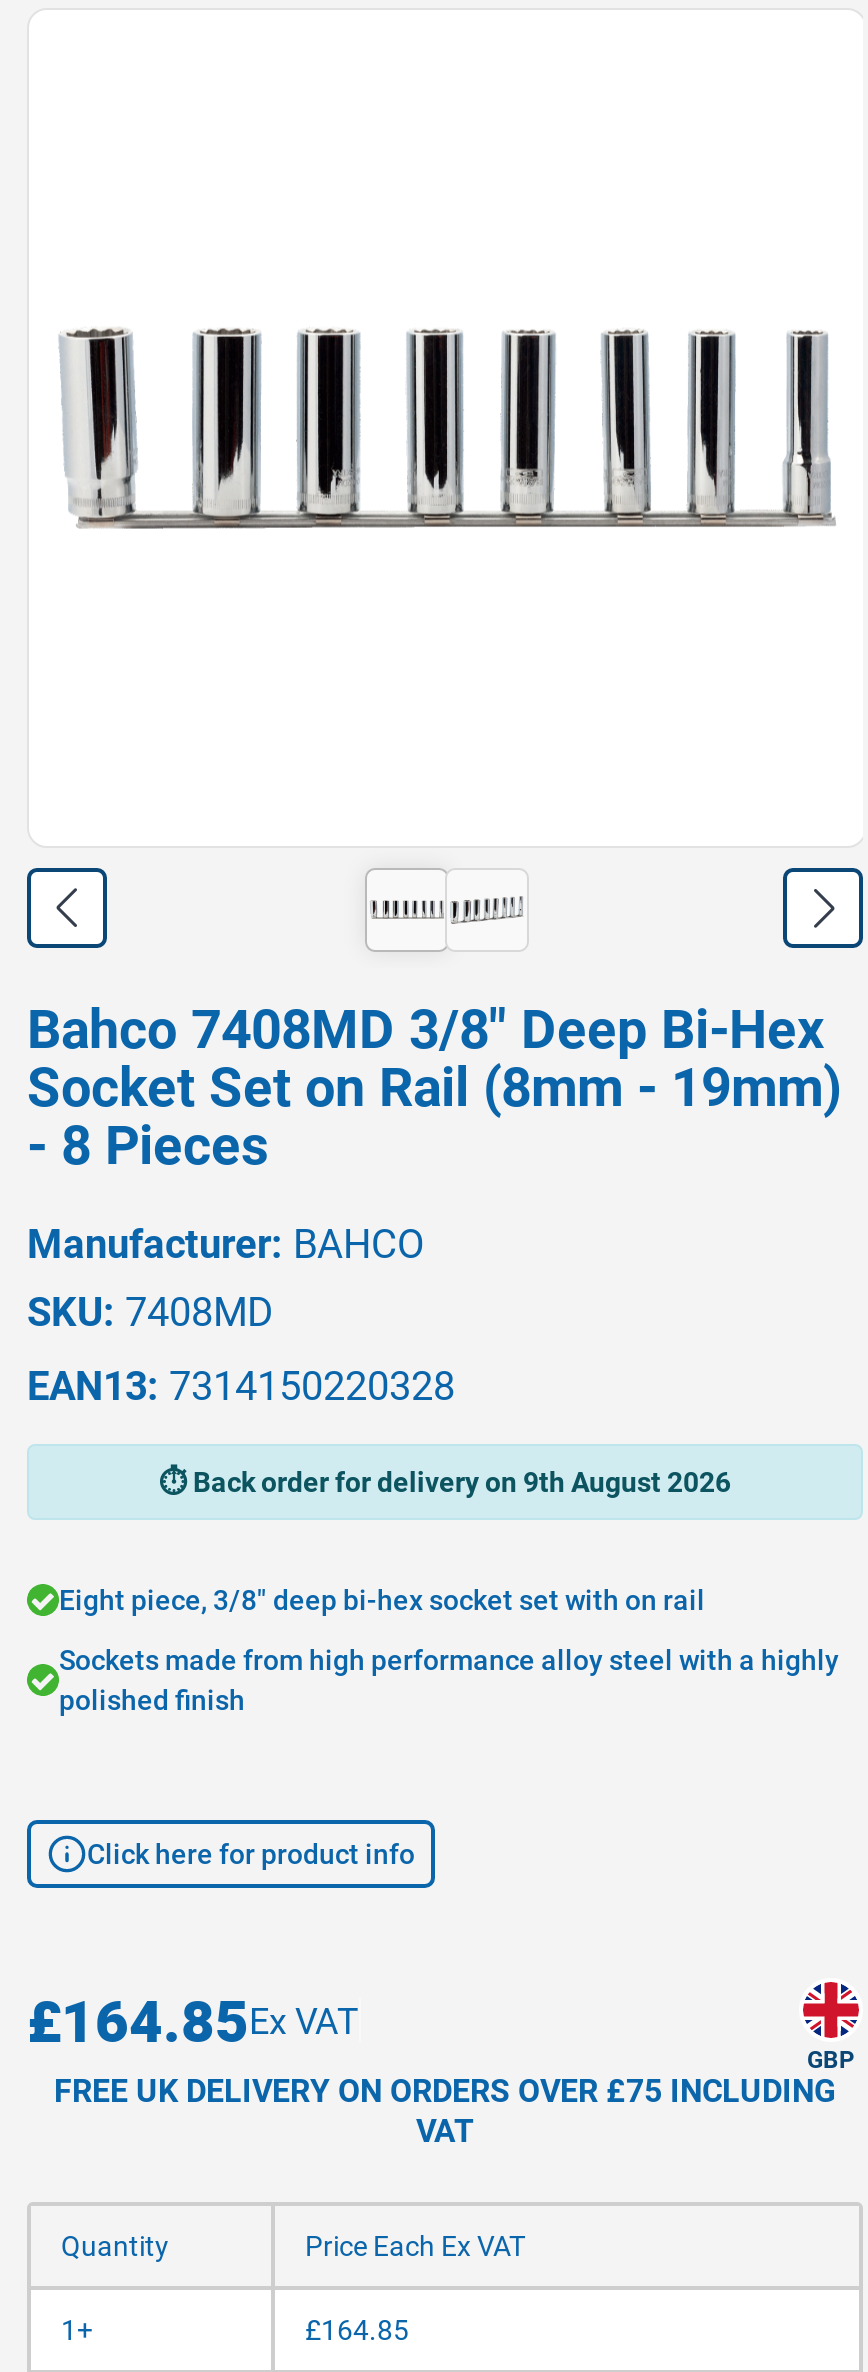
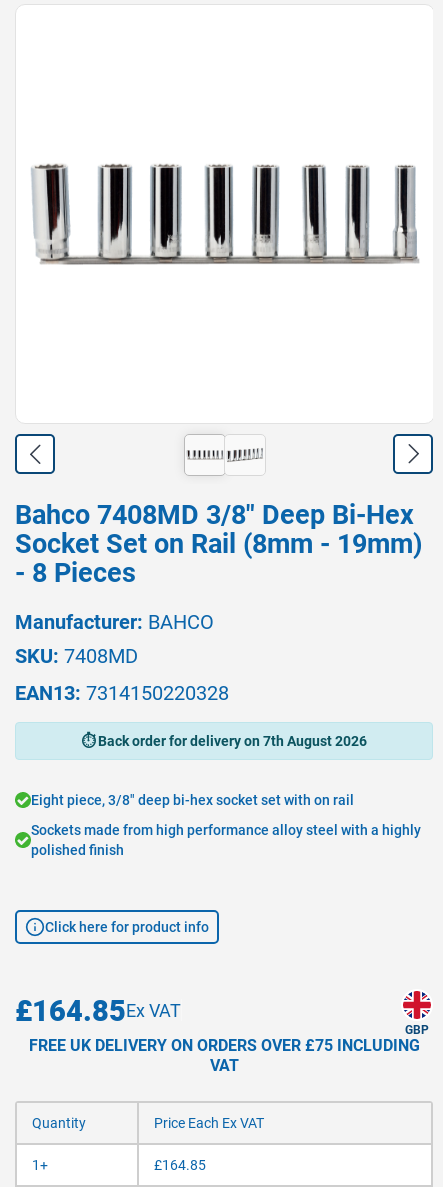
- Back order for delivery on 9th August 2026
+ Back order for delivery on 7th August 2026
